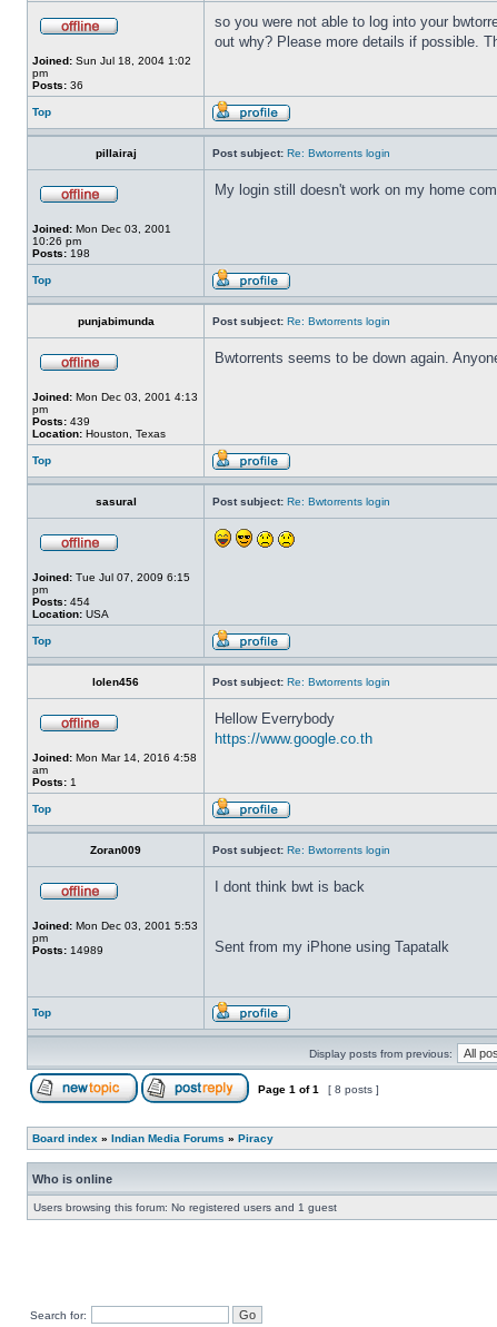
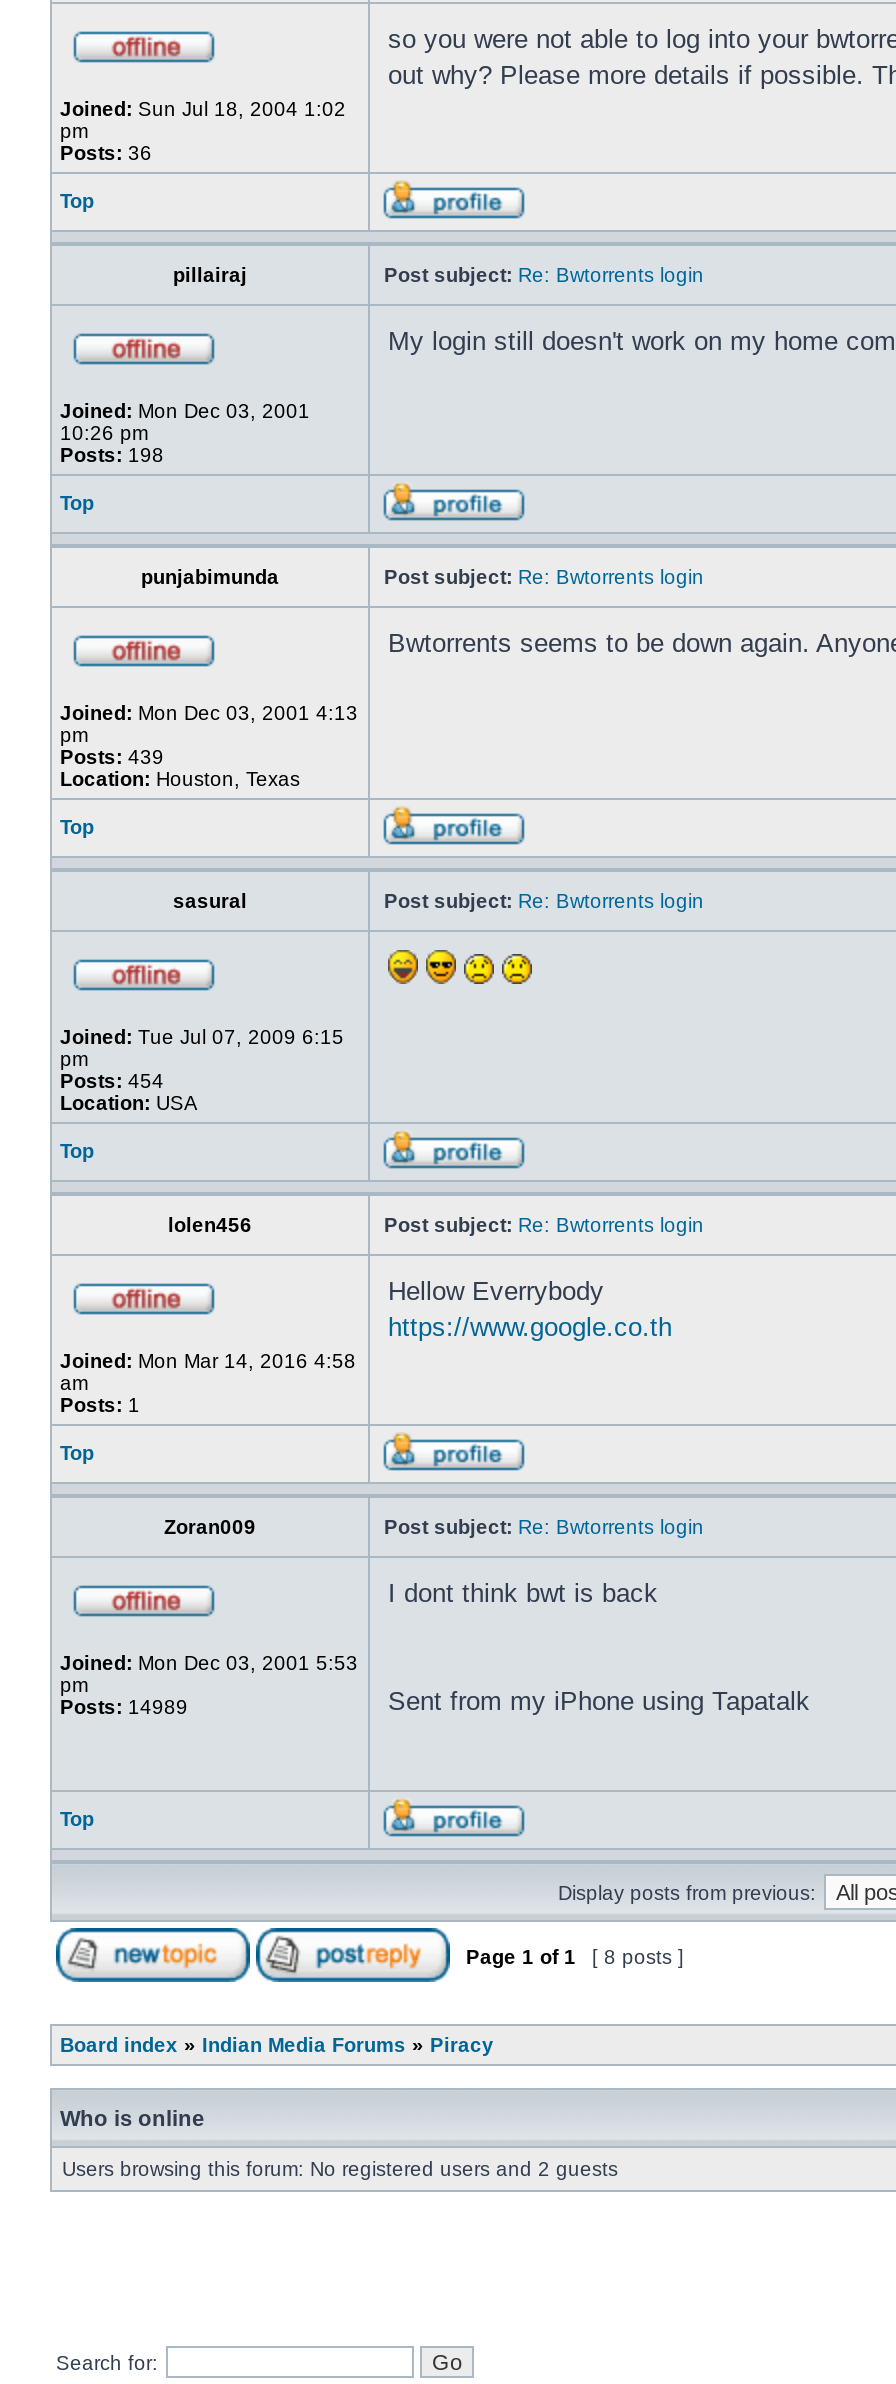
- Users browsing this forum: No registered users and 1 guest
+ Users browsing this forum: No registered users and 2 guests
